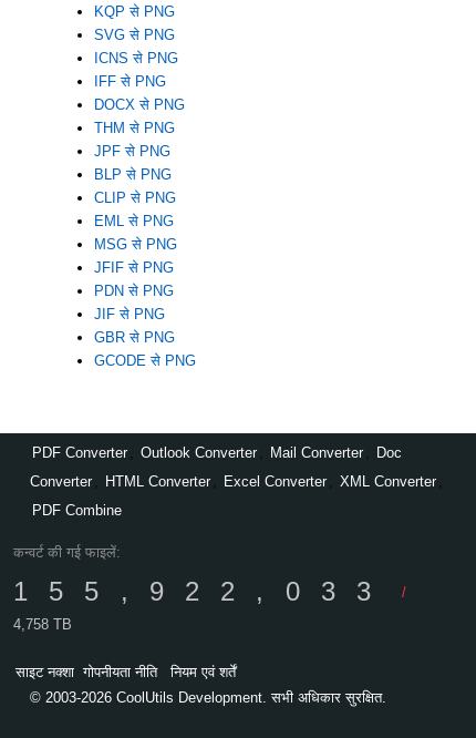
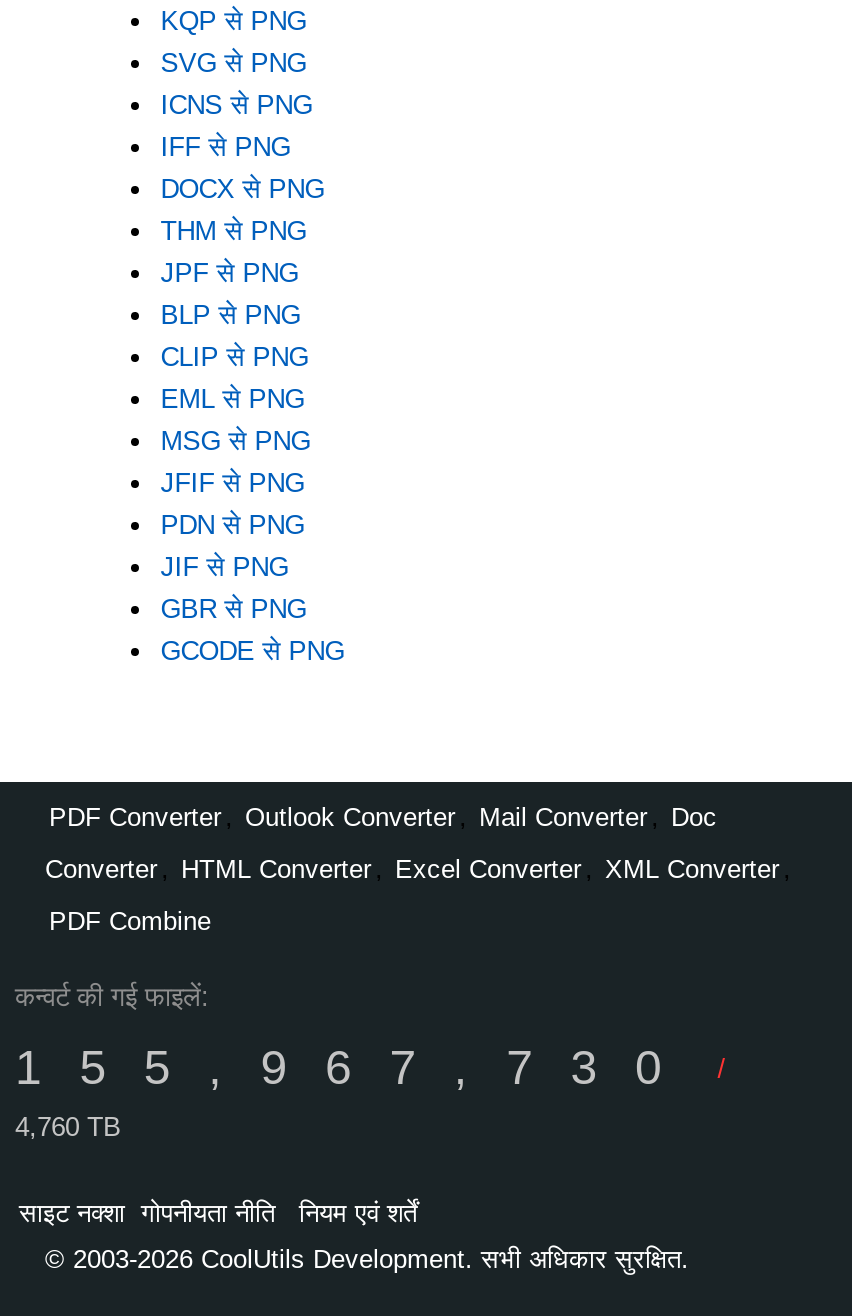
- 155,922,033 /
+ 155,967,730 /

- 4,758 TB
+ 4,760 TB
